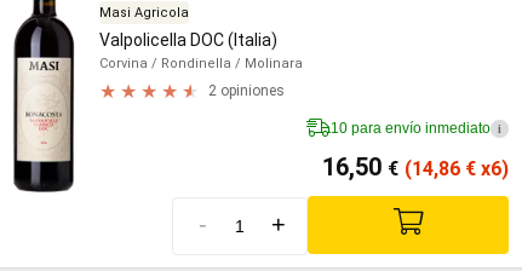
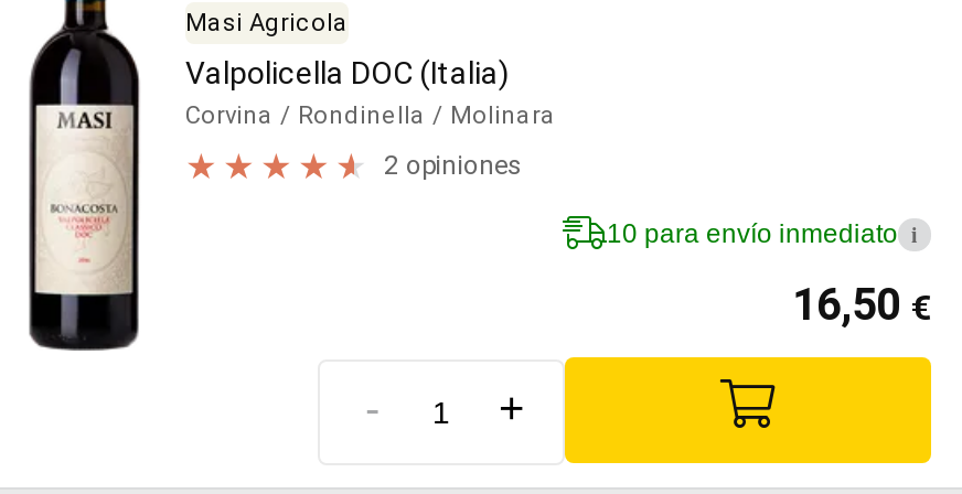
- 16,50 € (14,86 €x6)
+ 16,50 €
